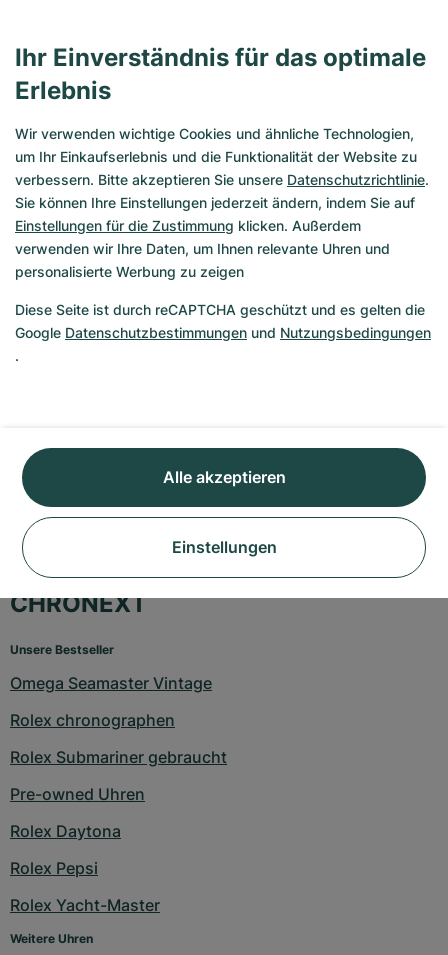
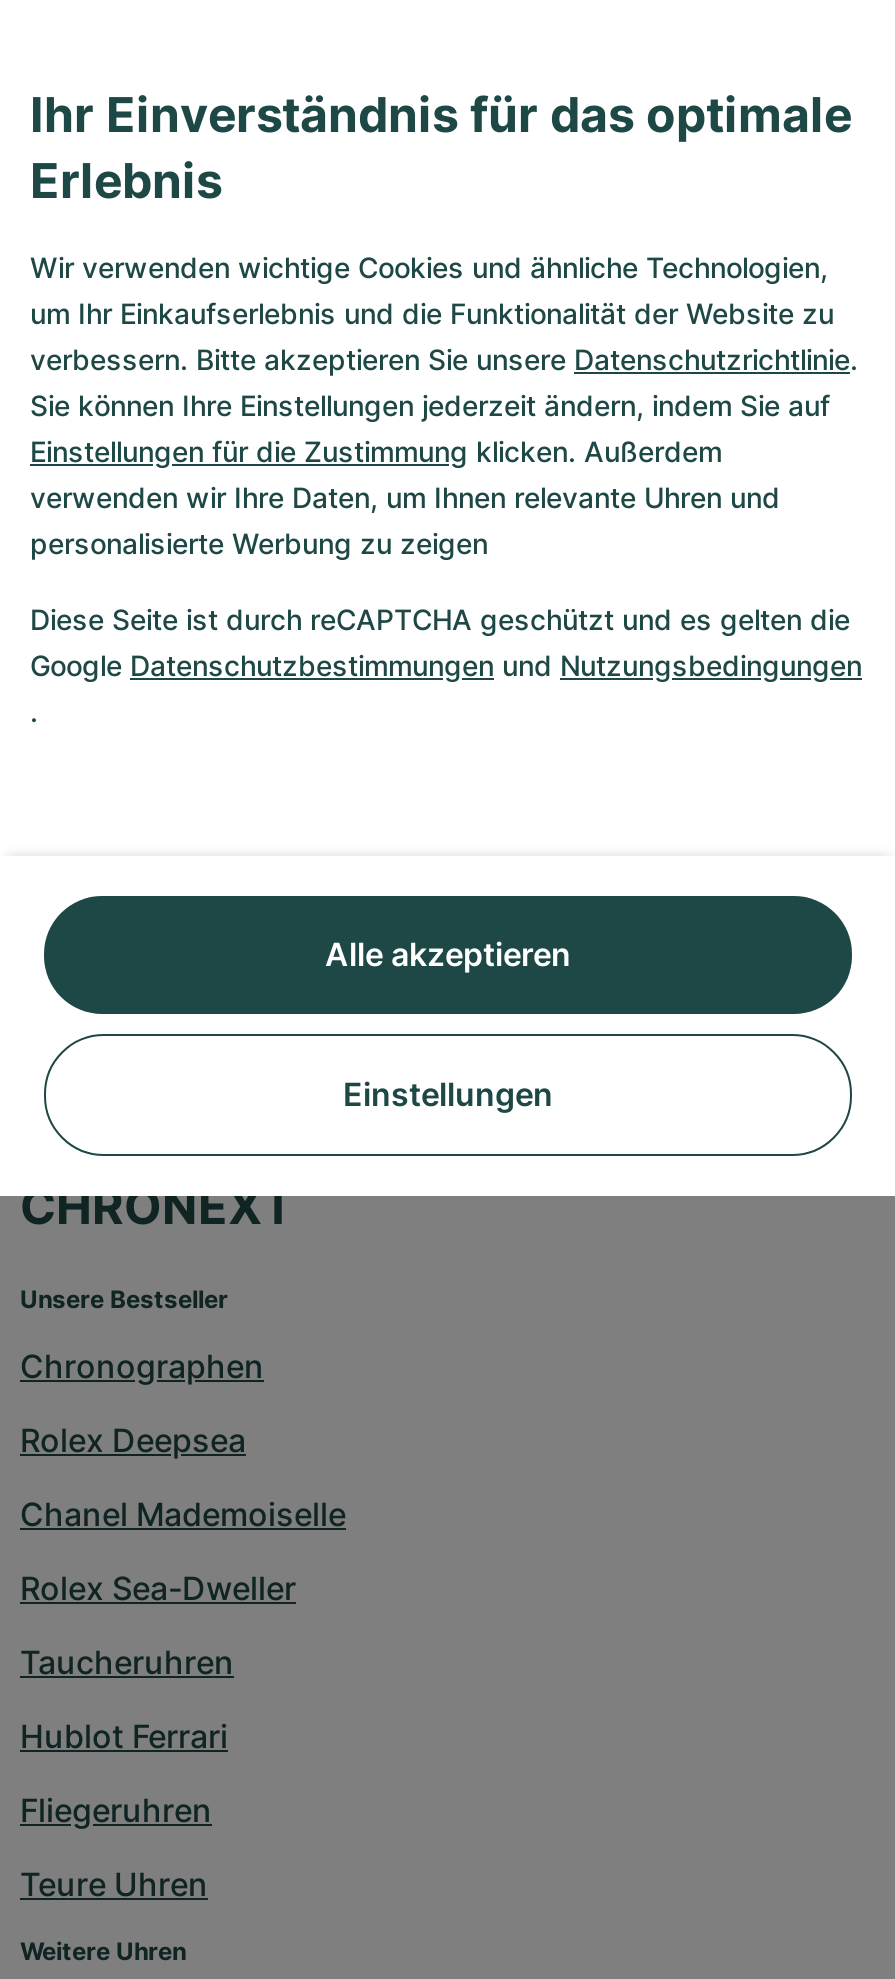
- Omega Seamaster Vintage
- Rolex chronographen
- Rolex Submariner gebraucht
- Pre-owned Uhren
- Rolex Daytona
- Rolex Pepsi
- Rolex Yacht-Master
+ Chronographen
+ Rolex Deepsea
+ Chanel Mademoiselle
+ Rolex Sea-Dweller
+ Taucheruhren
+ Hublot Ferrari
+ Fliegeruhren
+ Teure Uhren
